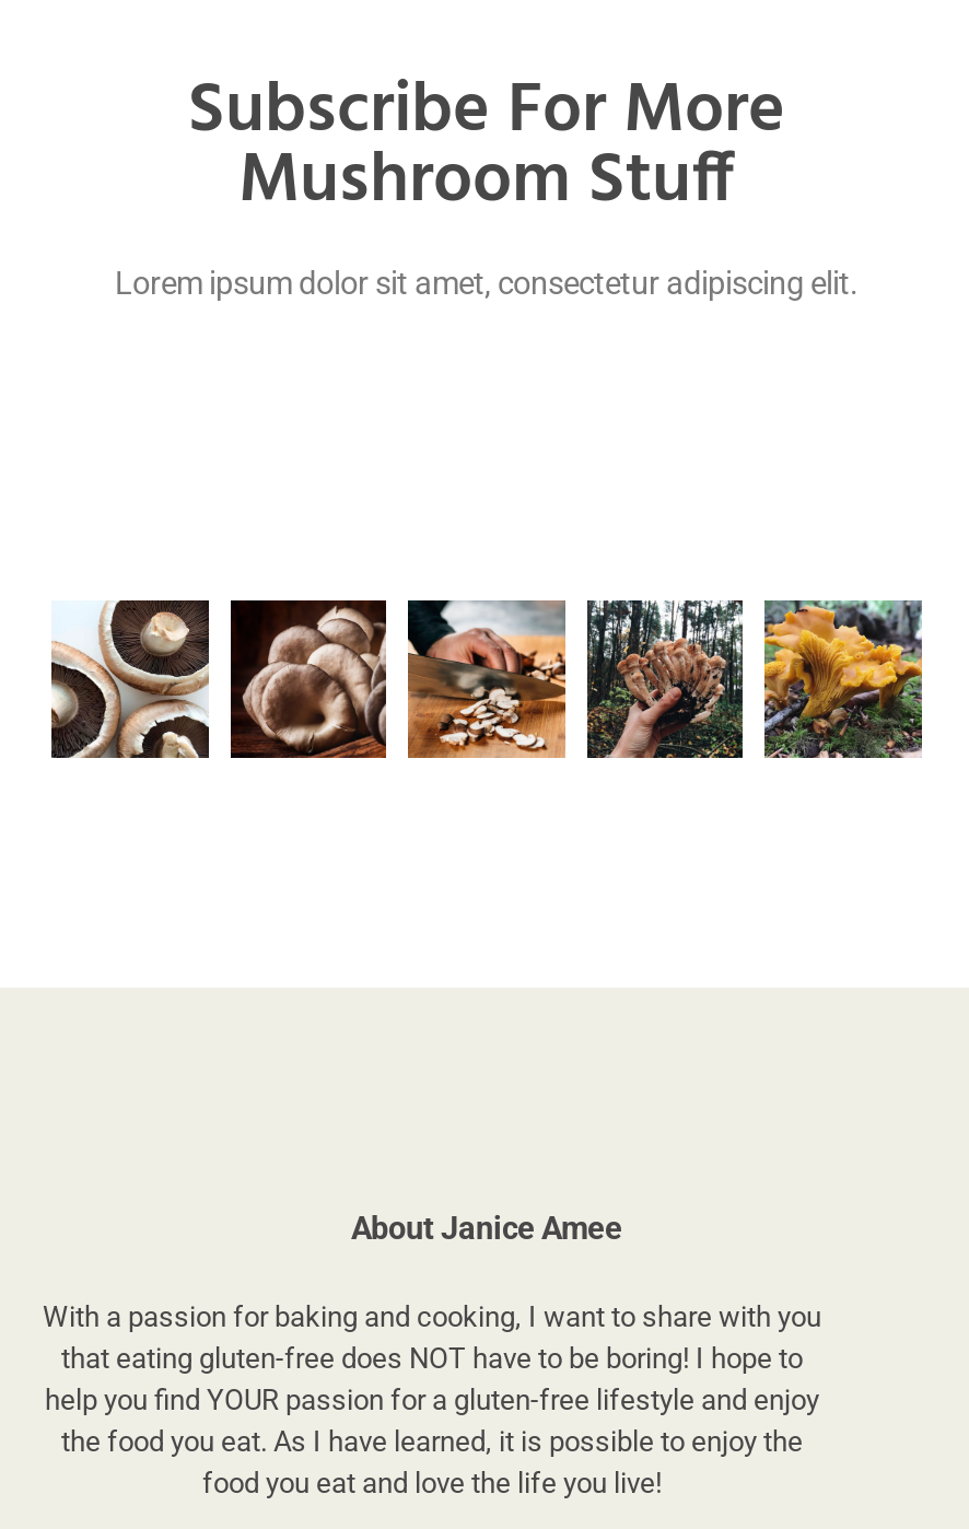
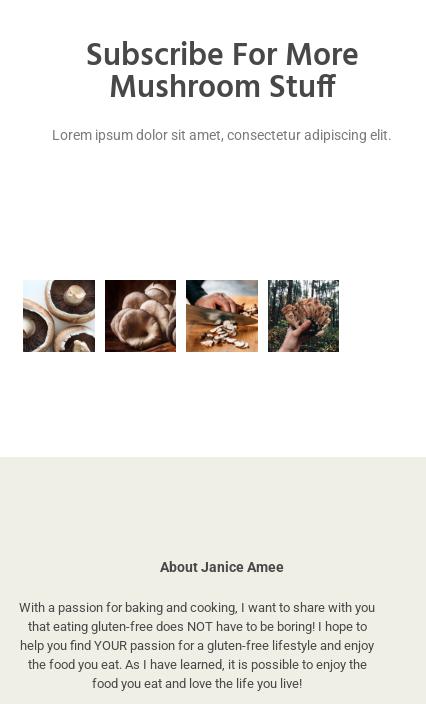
- [image]
